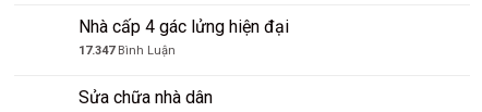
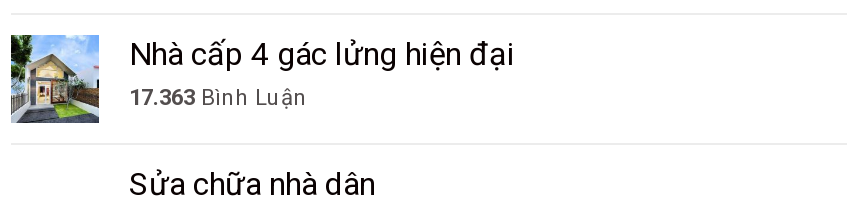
+ [image]

- 17.347 Bình Luận
+ 17.363 Bình Luận
